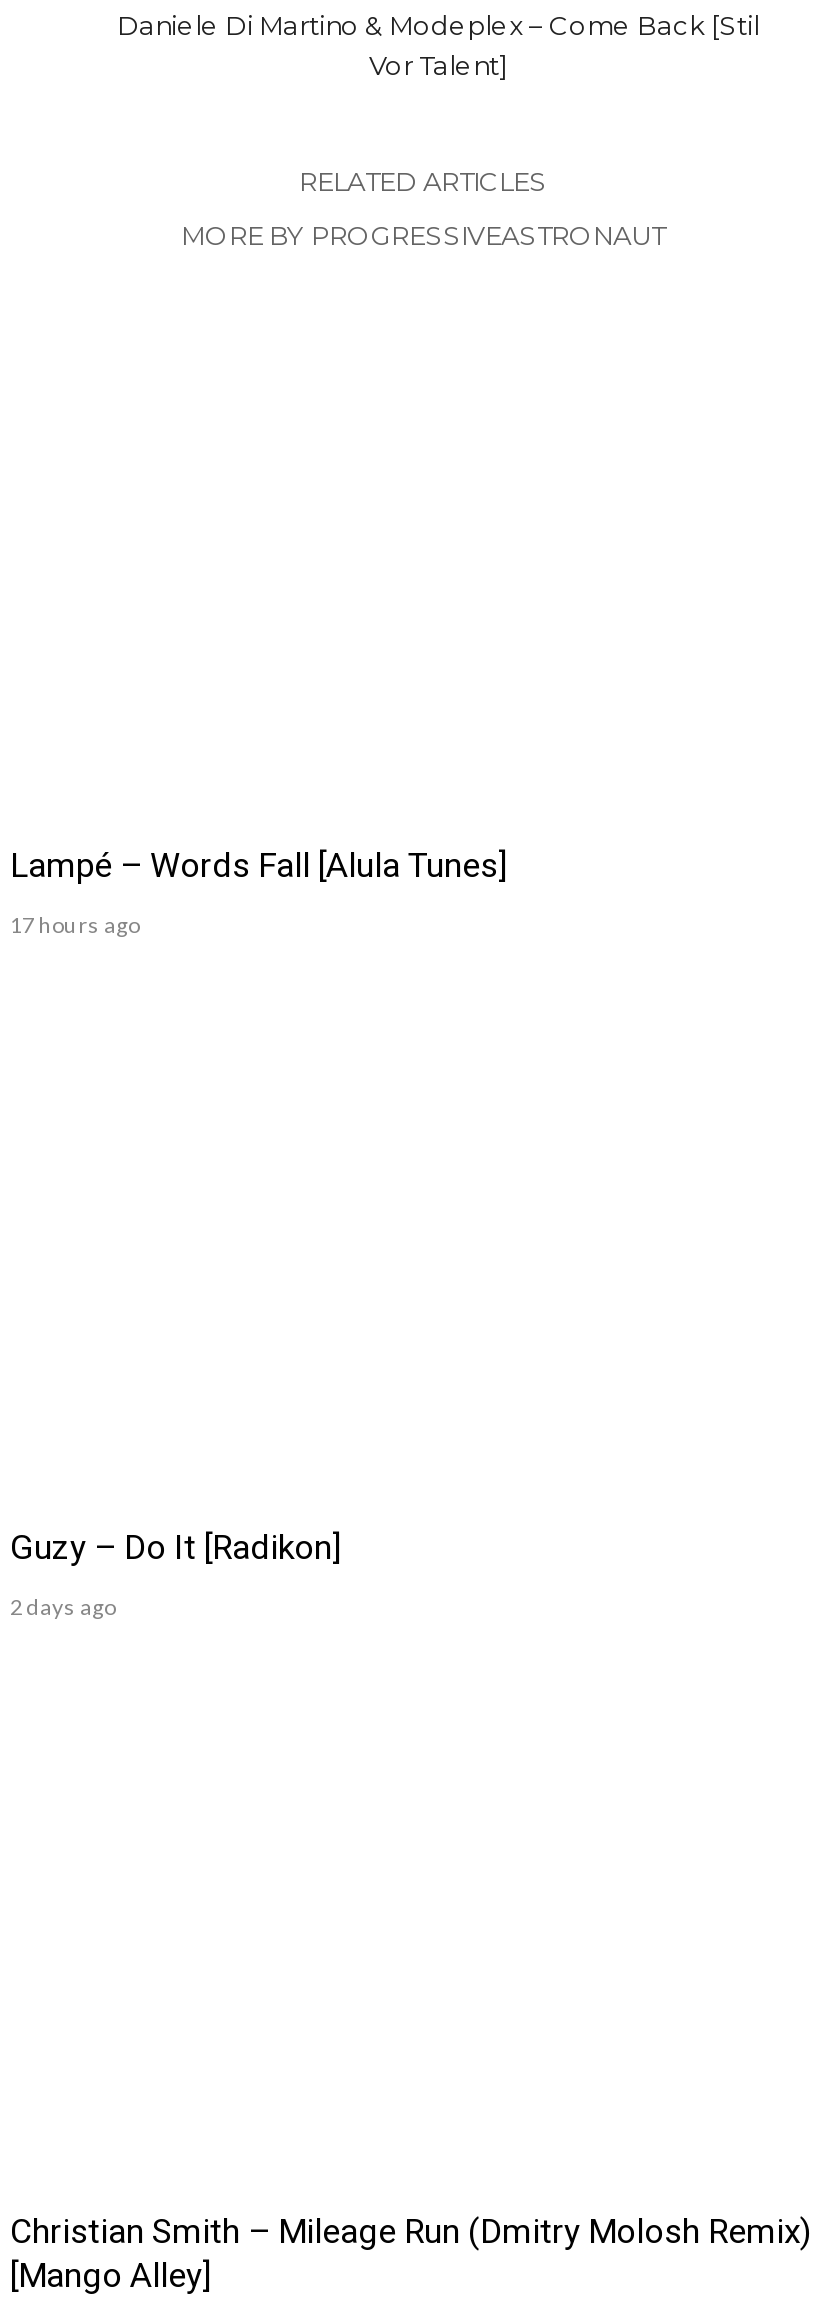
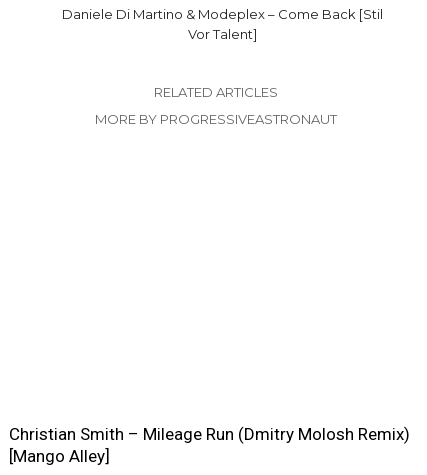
- Lampé – Words Fall [Alula Tunes]
- 17 hours ago

- Guzy – Do It [Radikon]
- 2 days ago
